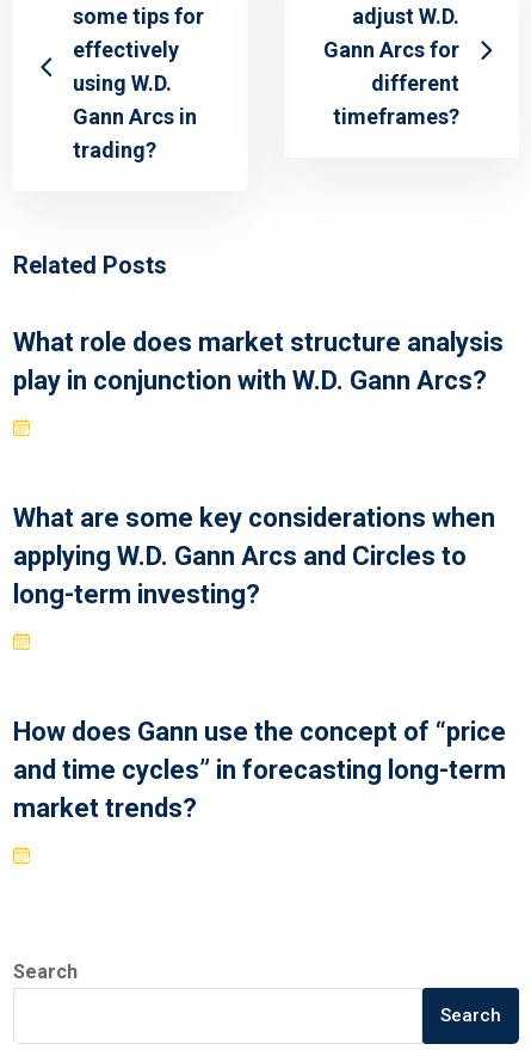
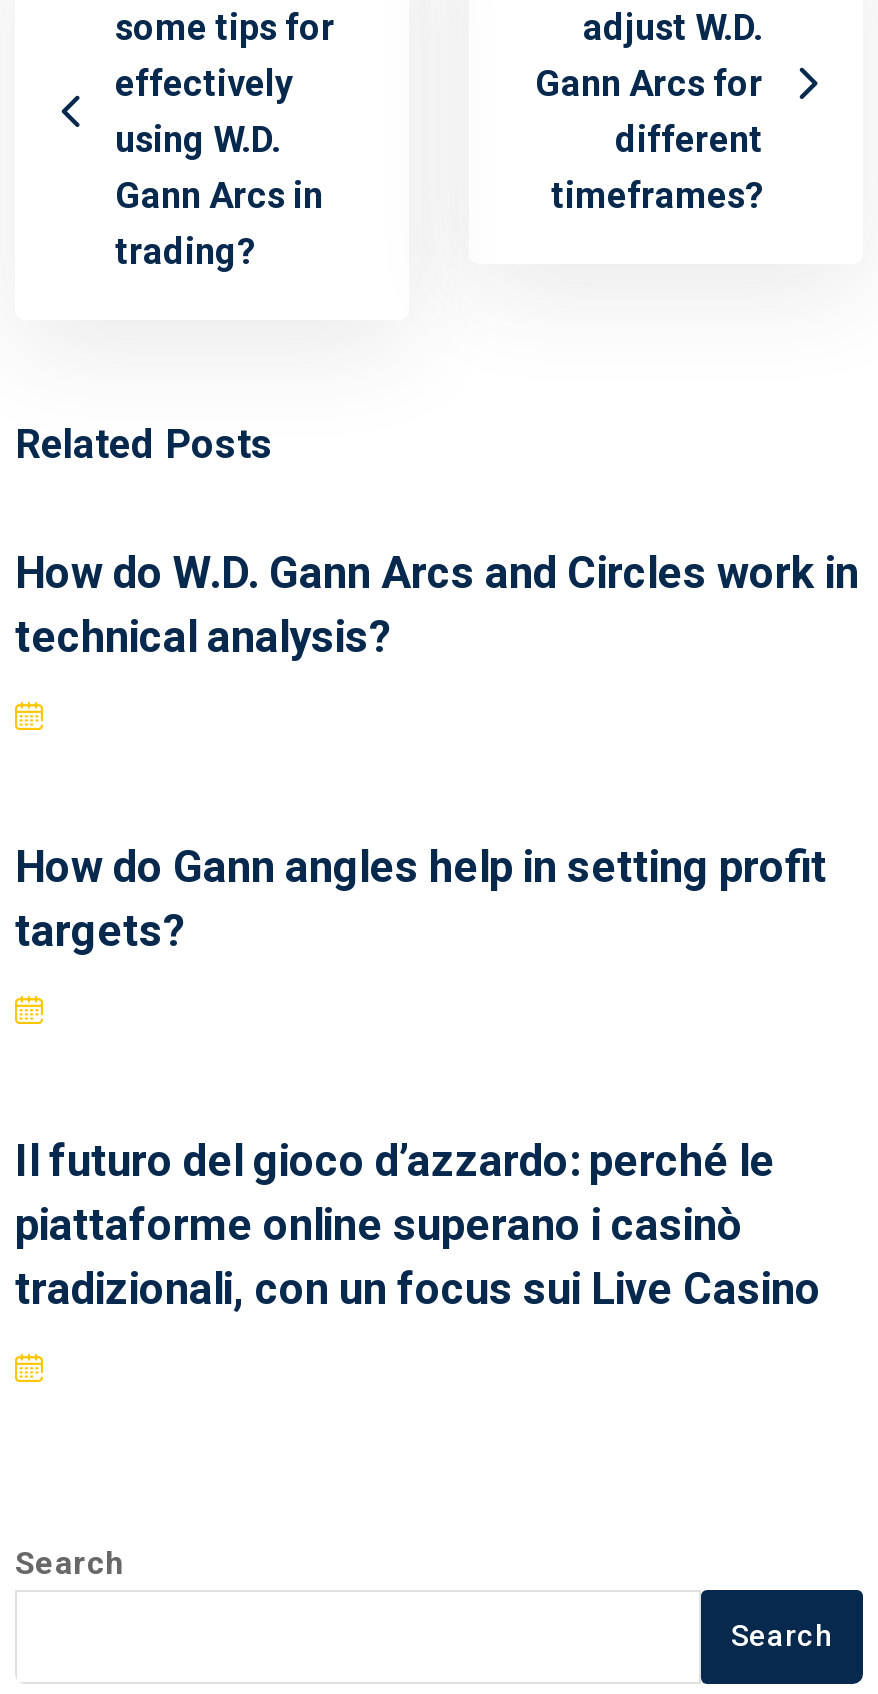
- What role does market structure analysis
- play in conjunction with W.D. Gann Arcs?
+ How do W.D. Gann Arcs and Circles work in
+ technical analysis?

- What are some key considerations when
- applying W.D. Gann Arcs and Circles to
- long-term investing?
+ How do Gann angles help in setting profit
+ targets?

- How does Gann use the concept of “price
- and time cycles” in forecasting long-term
- market trends?
+ Il futuro del gioco d’azzardo: perché le
+ piattaforme online superano i casinò
+ tradizionali, con un focus sui Live Casino
